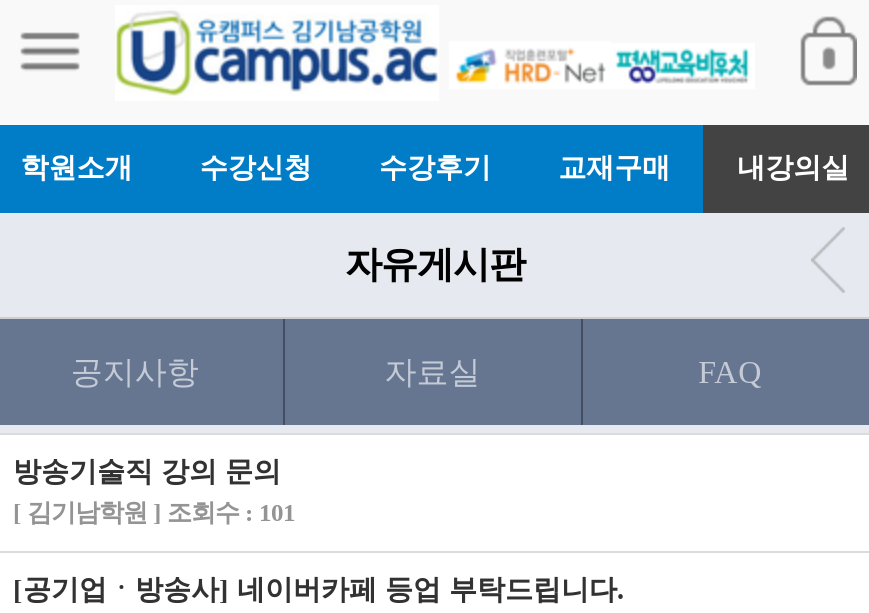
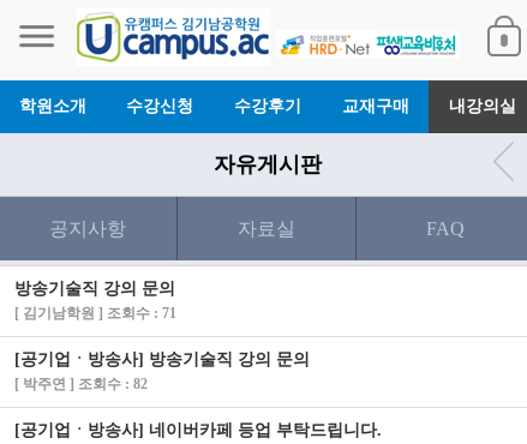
- [ 김기남학원 ] 조회수 : 101
+ [ 김기남학원 ] 조회수 : 71
+ [공기업ㆍ방송사] 방송기술직 강의 문의
+ [ 박주연 ] 조회수 : 82
